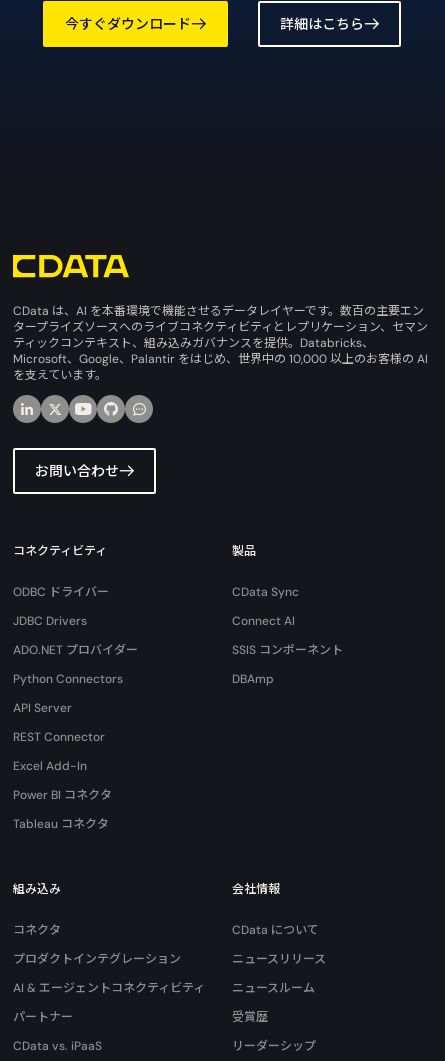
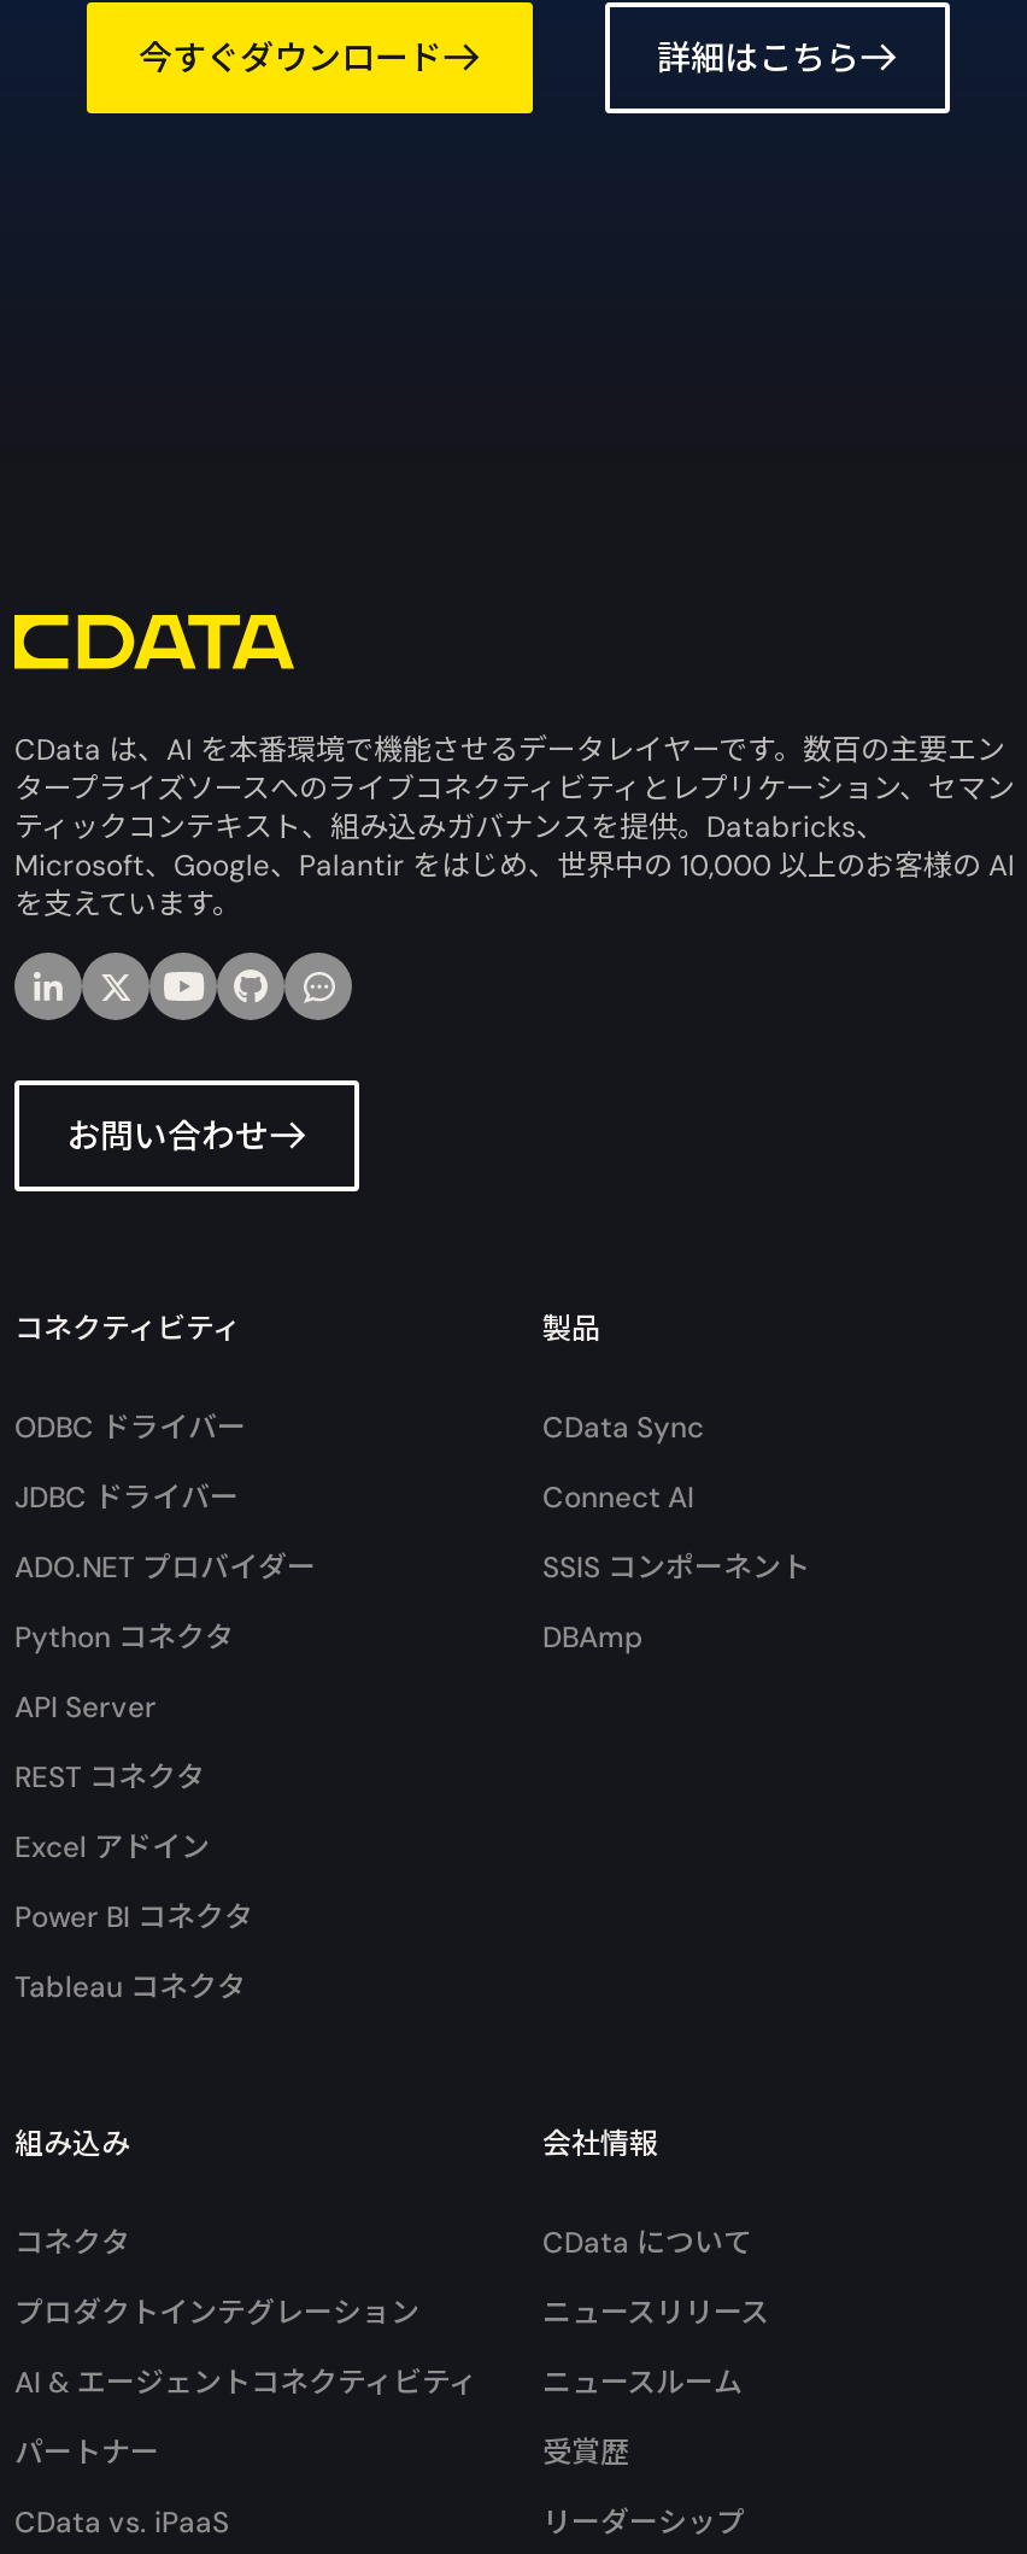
- JDBC Drivers
+ JDBC ドライバー

- Python Connectors
+ Python コネクタ

- REST Connector
+ REST コネクタ

- Excel Add-In
+ Excel アドイン
